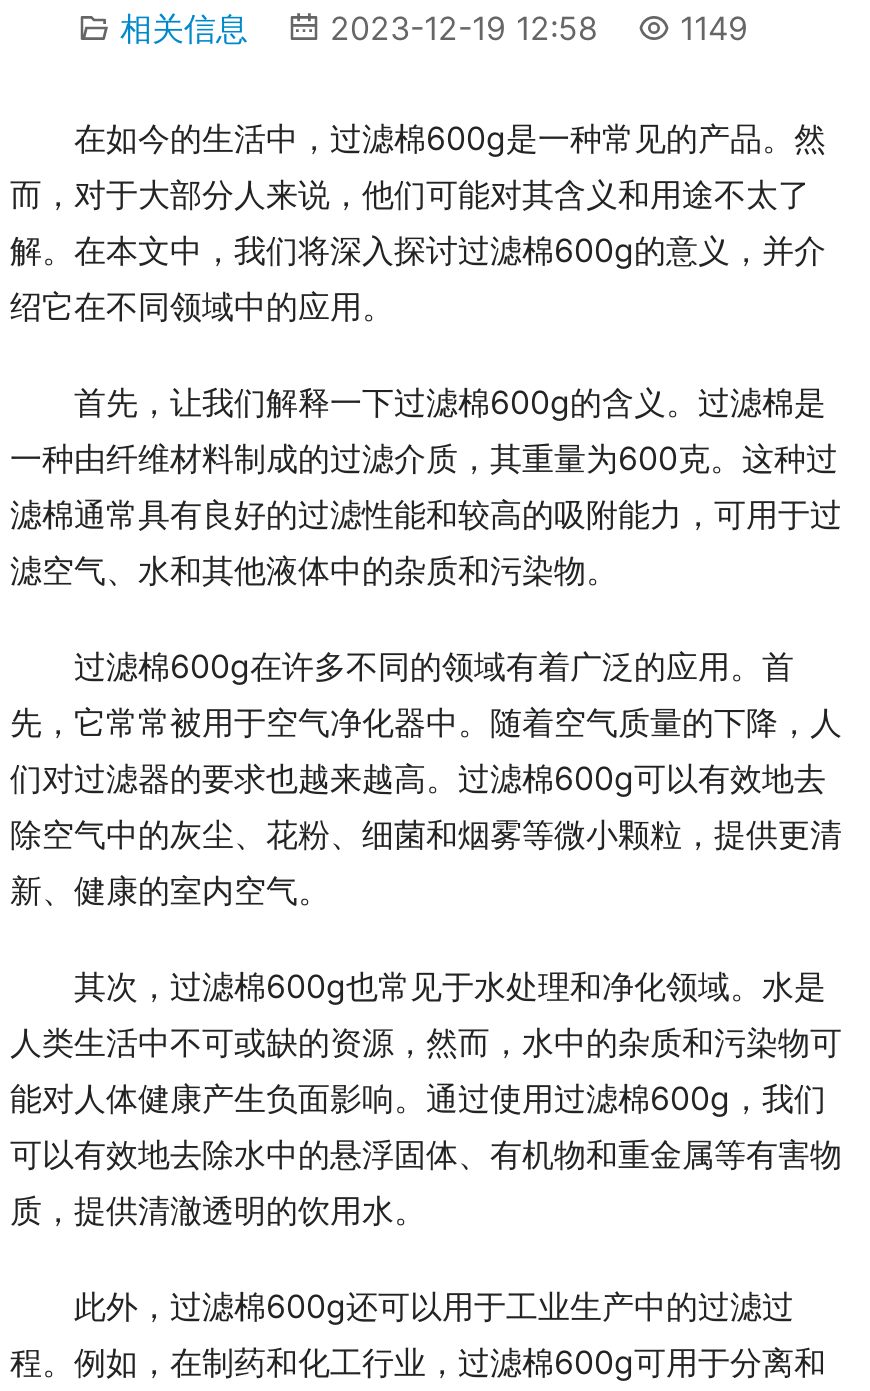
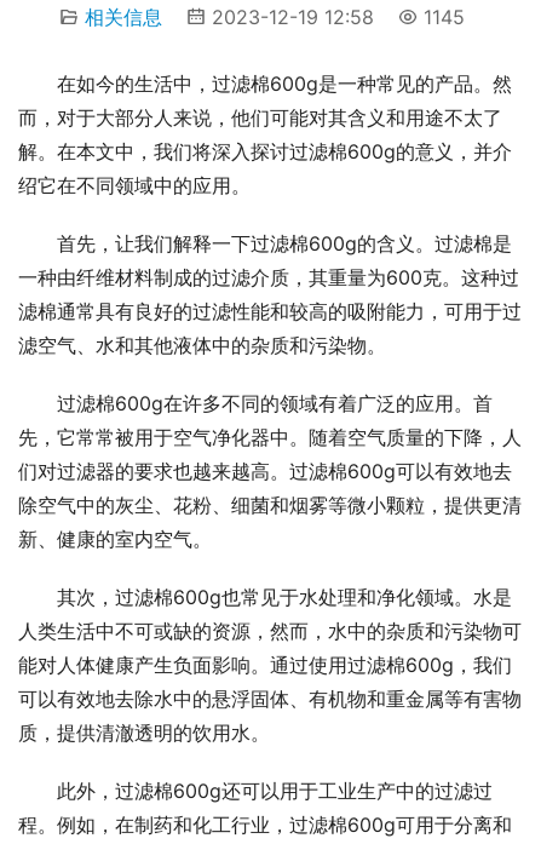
- 相关信息 2023-12-19 12:58 1149
+ 相关信息 2023-12-19 12:58 1145
